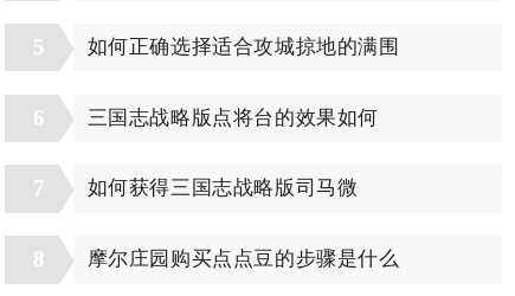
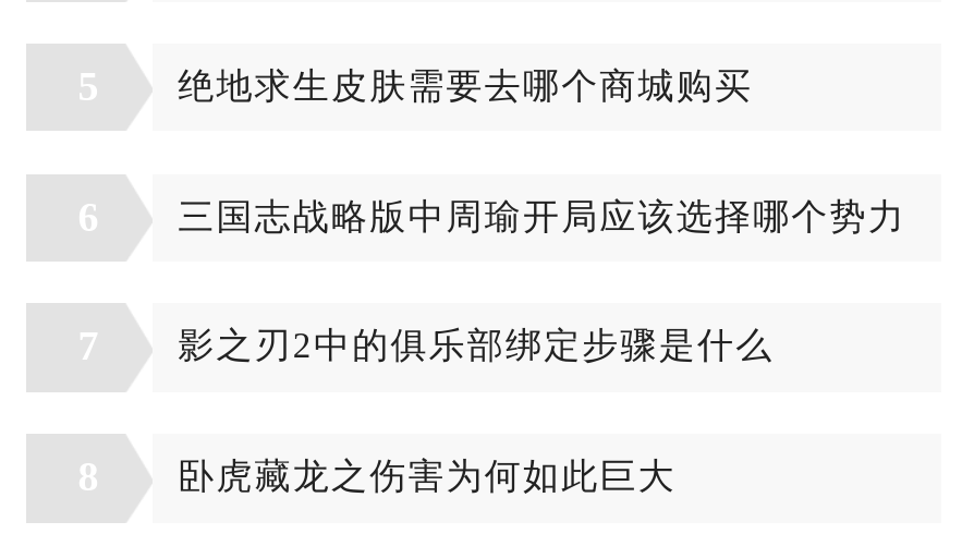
- 如何正确选择适合攻城掠地的满围
+ 绝地求生皮肤需要去哪个商城购买

- 三国志战略版点将台的效果如何
+ 三国志战略版中周瑜开局应该选择哪个势力

- 如何获得三国志战略版司马微
+ 影之刃2中的俱乐部绑定步骤是什么

- 摩尔庄园购买点点豆的步骤是什么
+ 卧虎藏龙之伤害为何如此巨大
